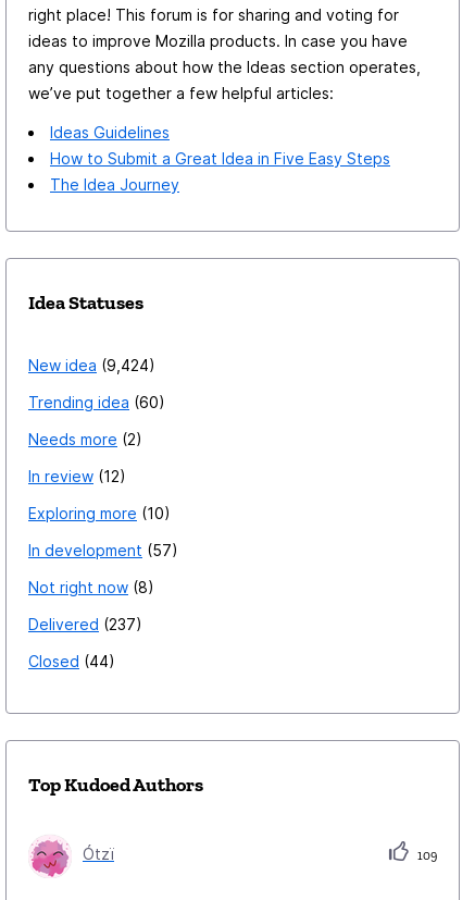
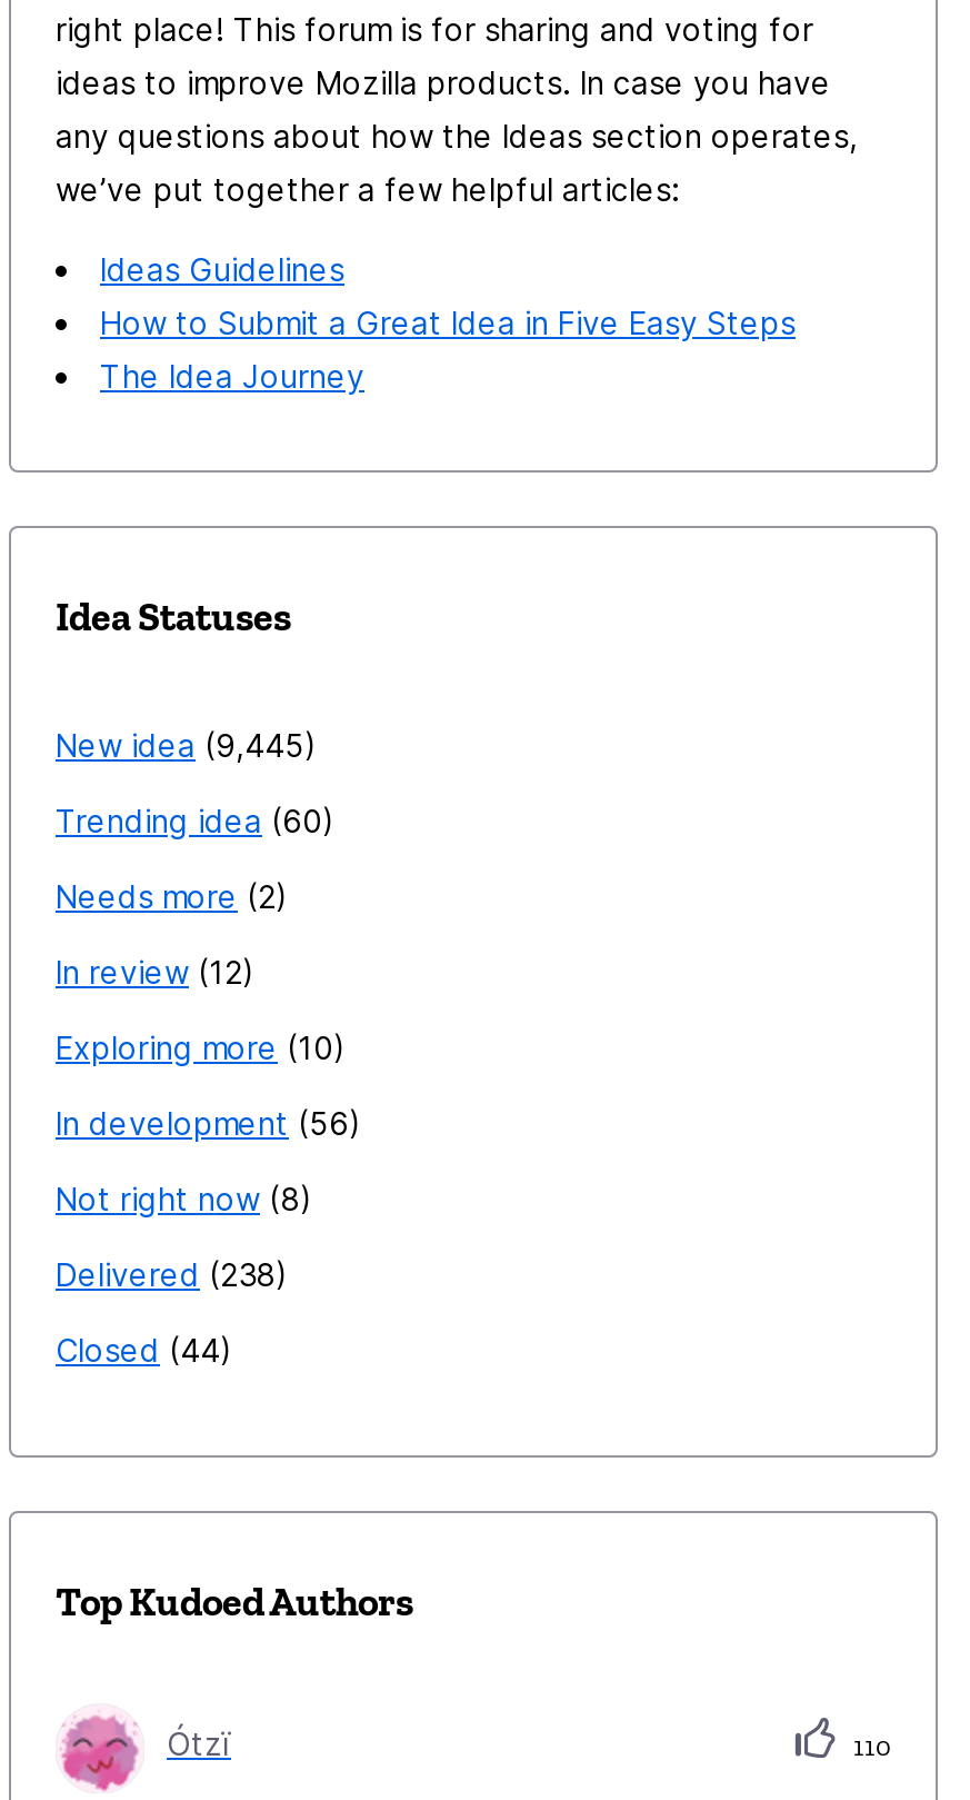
- New idea 9,424
+ New idea 9,445

- In development 57
+ In development 56

- Delivered 237
+ Delivered 238

- 109
+ 110
